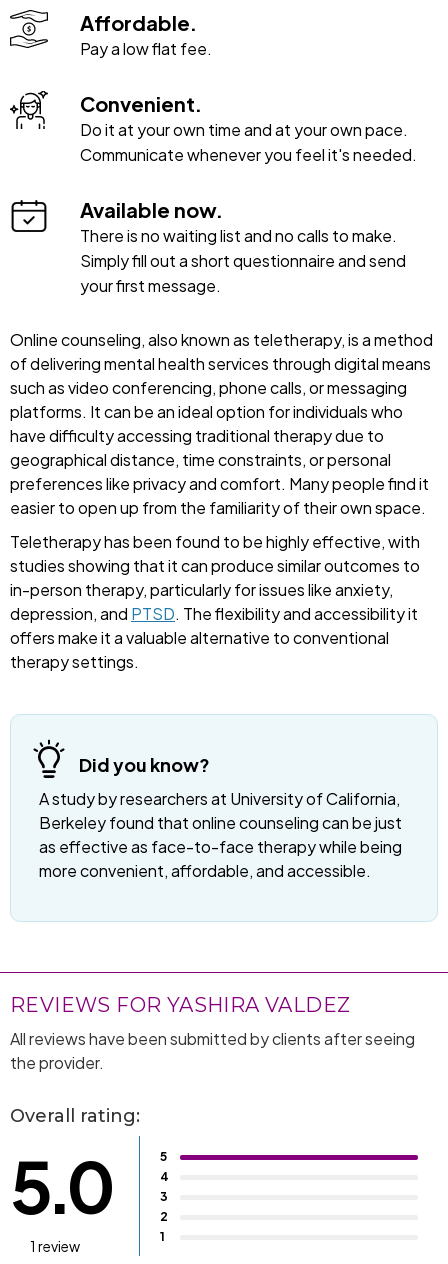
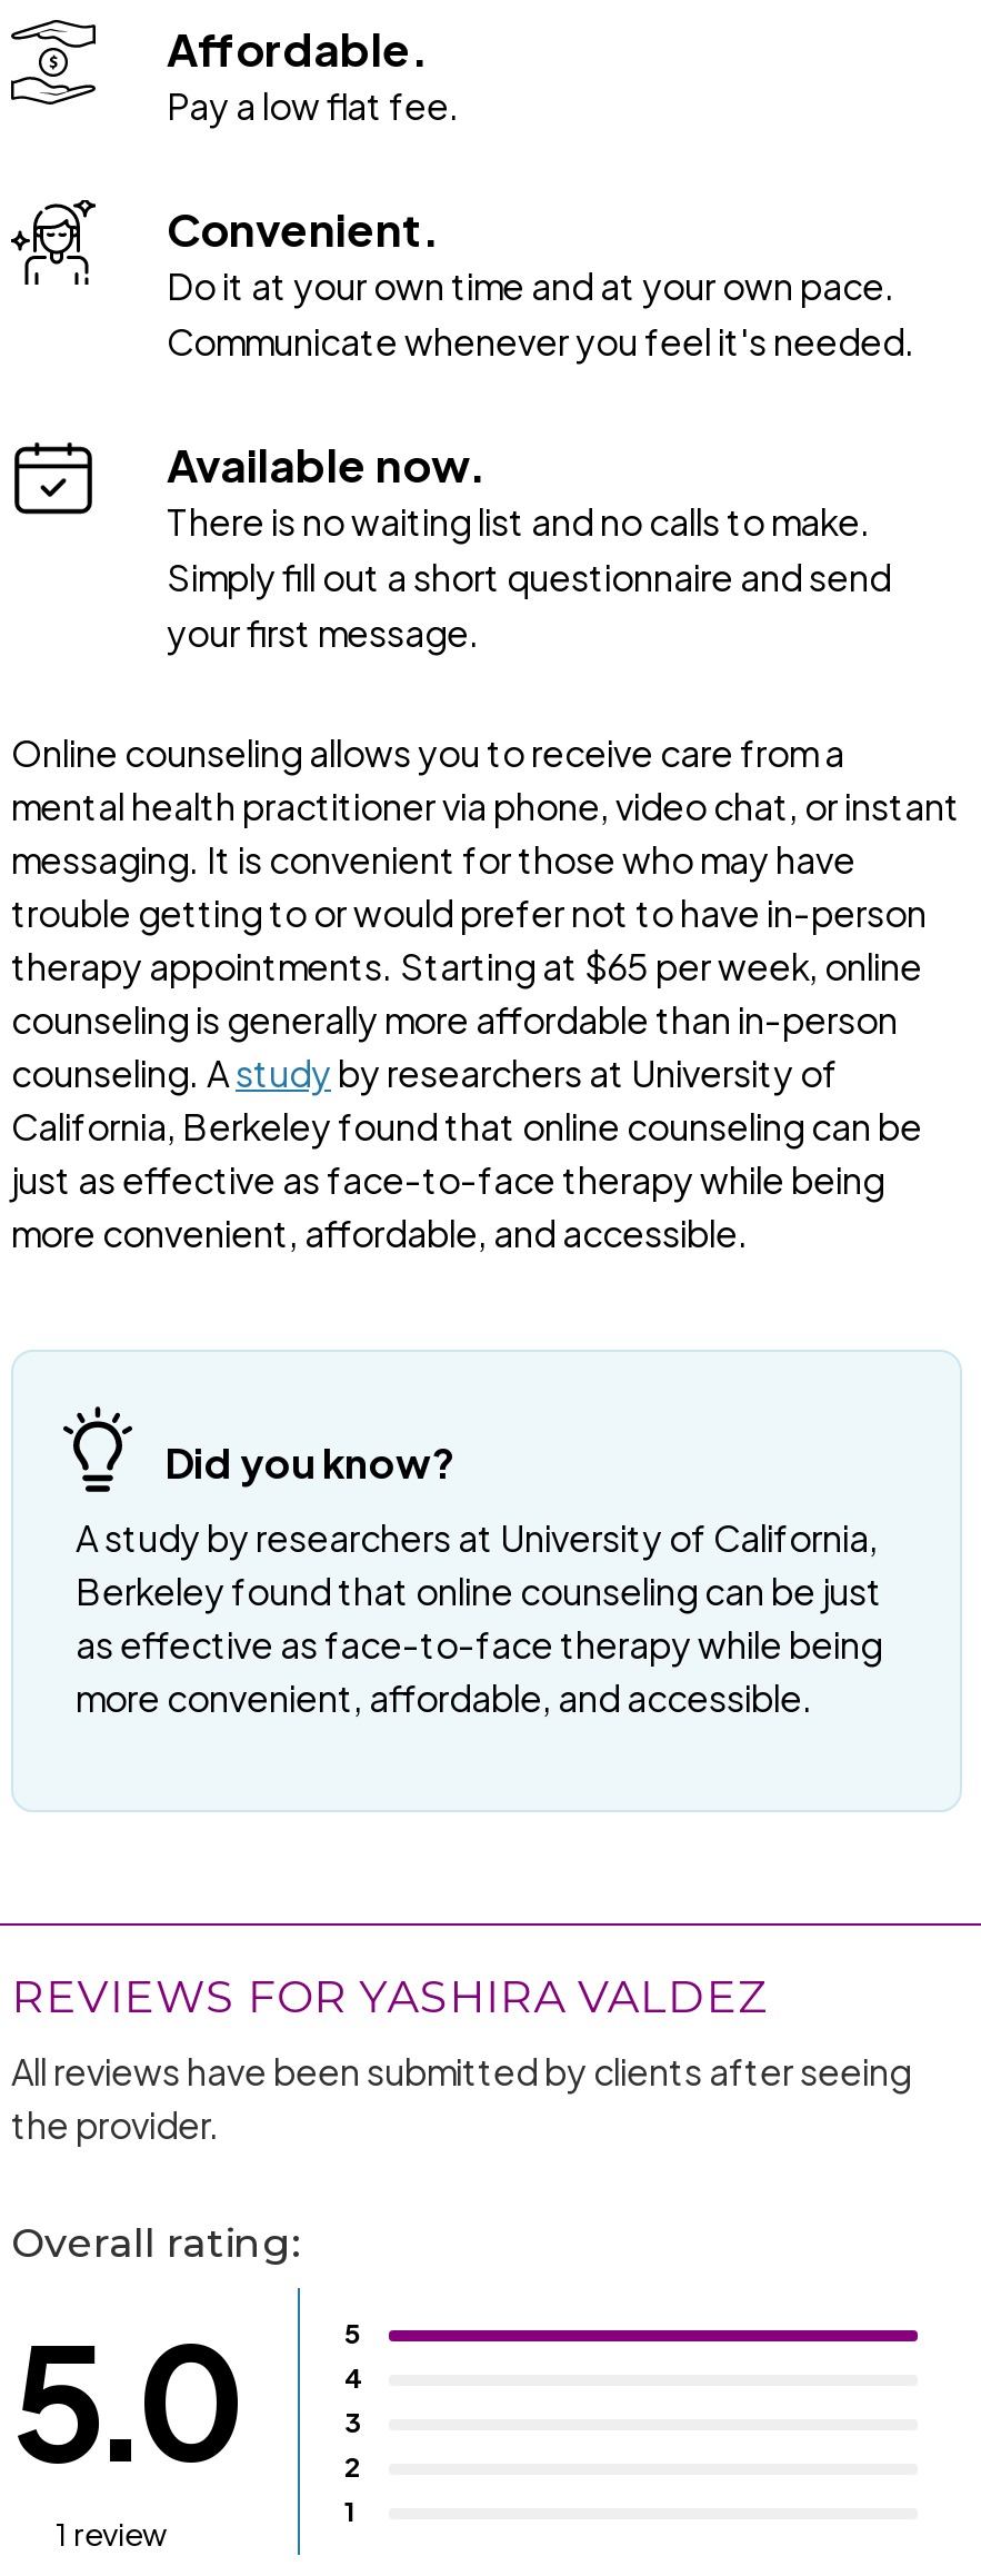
- Online counseling, also known as teletherapy, is a method
- of delivering mental health services through digital means
- such as video conferencing, phone calls, or messaging
- platforms. It can be an ideal option for individuals who
- have difficulty accessing traditional therapy due to
- geographical distance, time constraints, or personal
- preferences like privacy and comfort. Many people find it
- easier to open up from the familiarity of their own space.
- Teletherapy has been found to be highly effective, with
- studies showing that it can produce similar outcomes to
- in-person therapy, particularly for issues like anxiety,
- depression, and PTSD. The flexibility and accessibility it
- offers make it a valuable alternative to conventional
- therapy settings.
+ Online counseling allows you to receive care from a
+ mental health practitioner via phone, video chat, or instant
+ messaging. It is convenient for those who may have
+ trouble getting to or would prefer not to have in-person
+ therapy appointments. Starting at $65 per week, online
+ counseling is generally more affordable than in-person
+ counseling. Astudy by researchers at University of
+ California, Berkeley found that online counseling can be
+ just as effective as face-to-face therapy while being
+ more convenient, affordable, and accessible.
